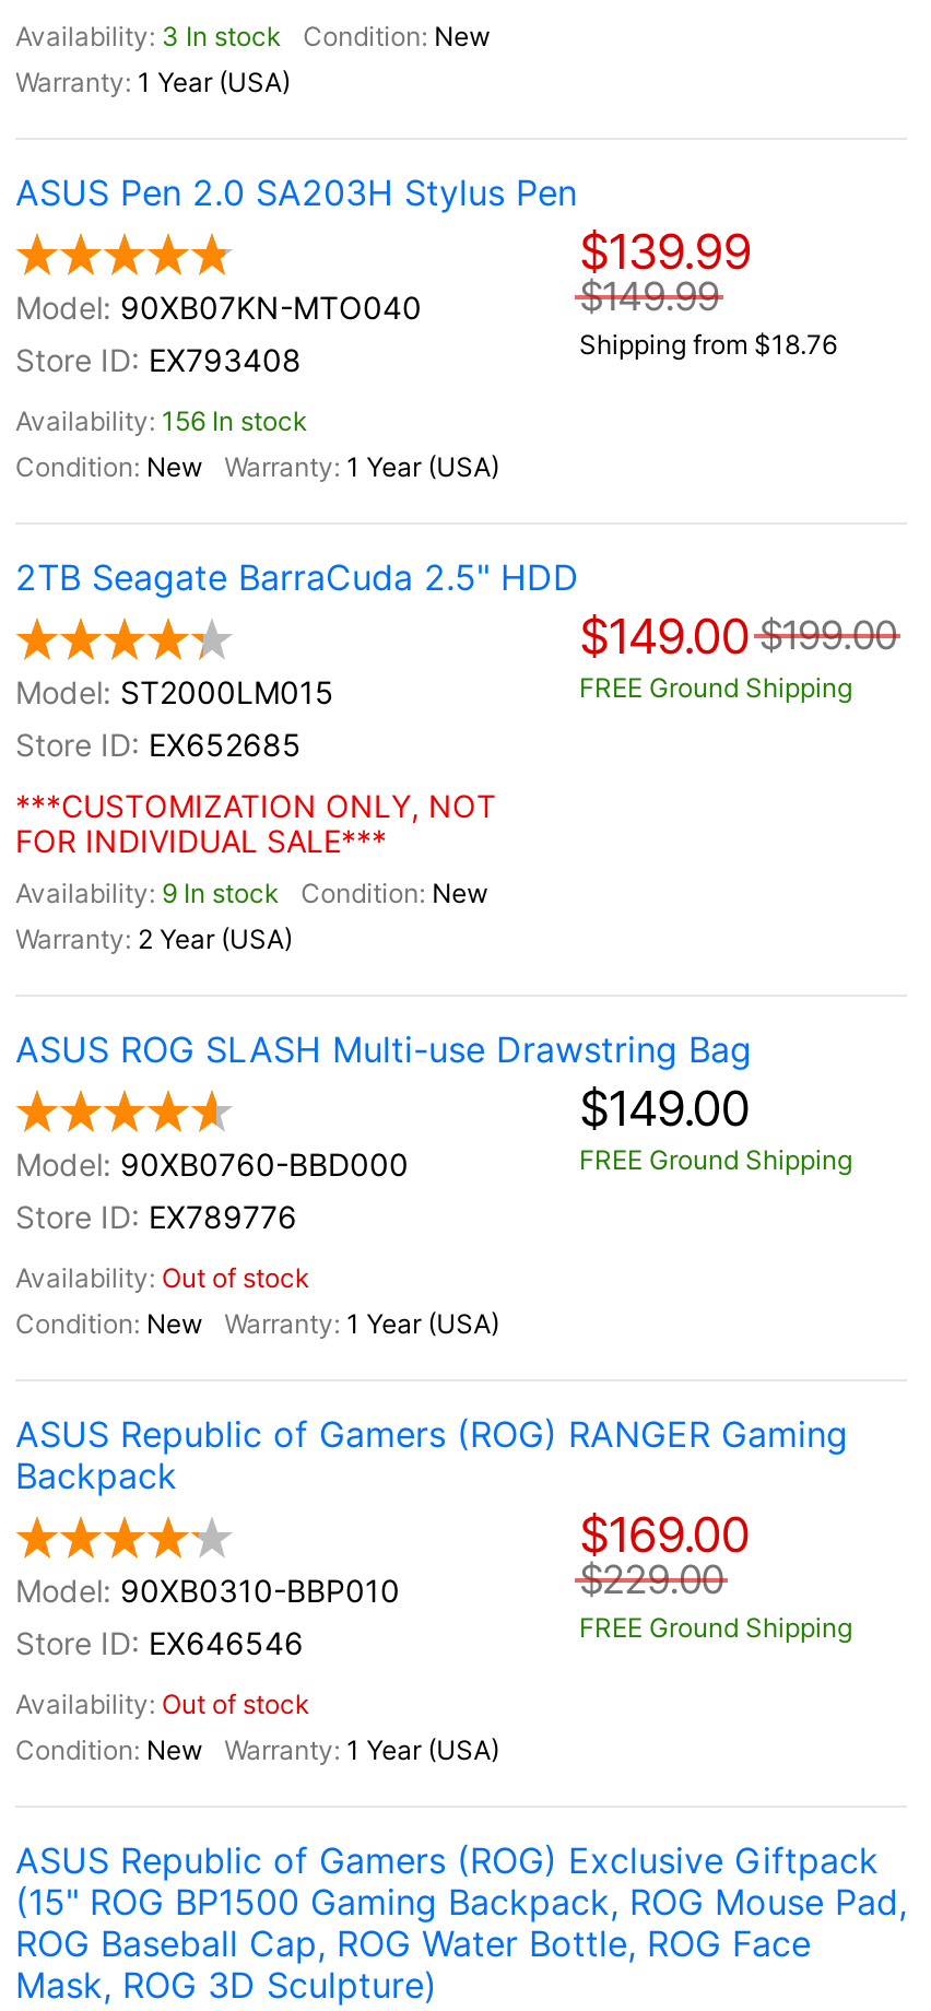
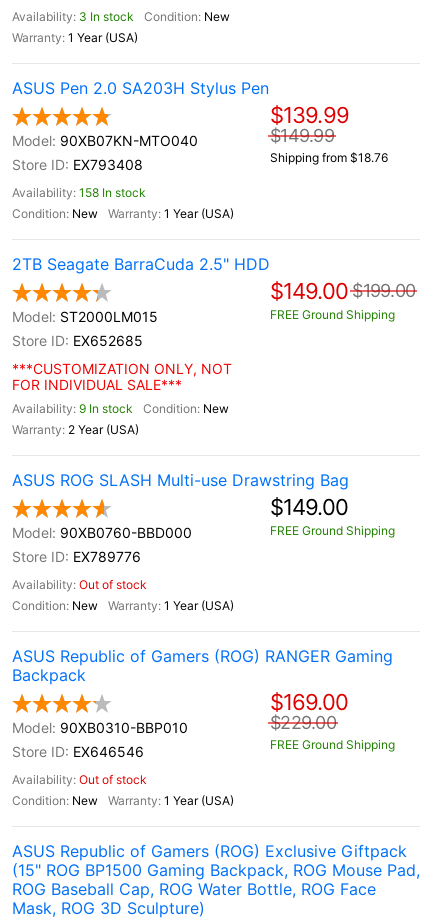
- 156 In stock
+ 158 In stock
